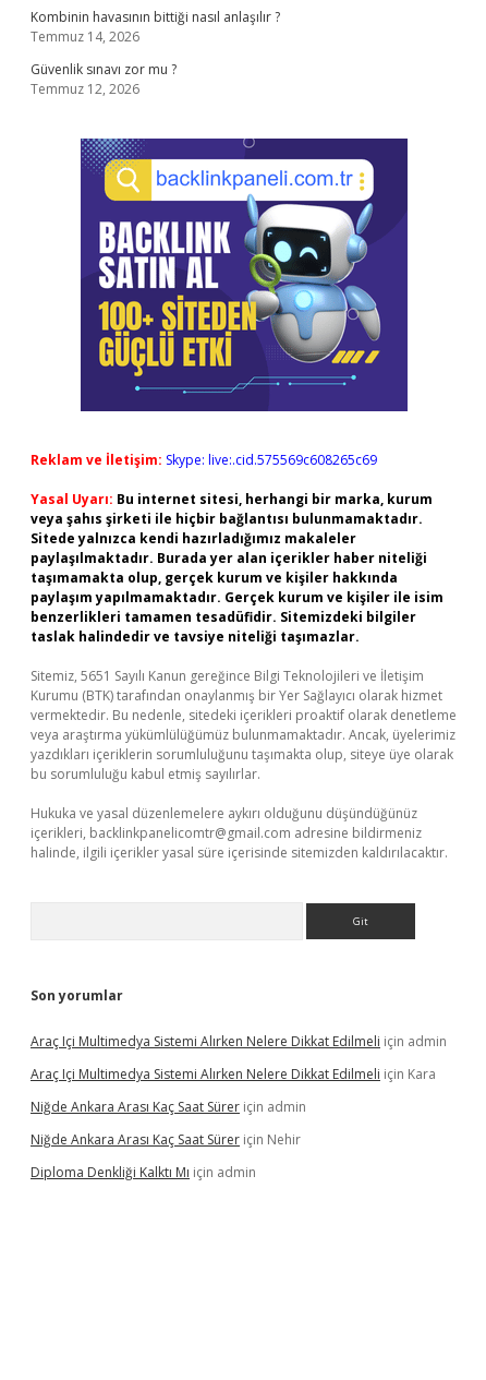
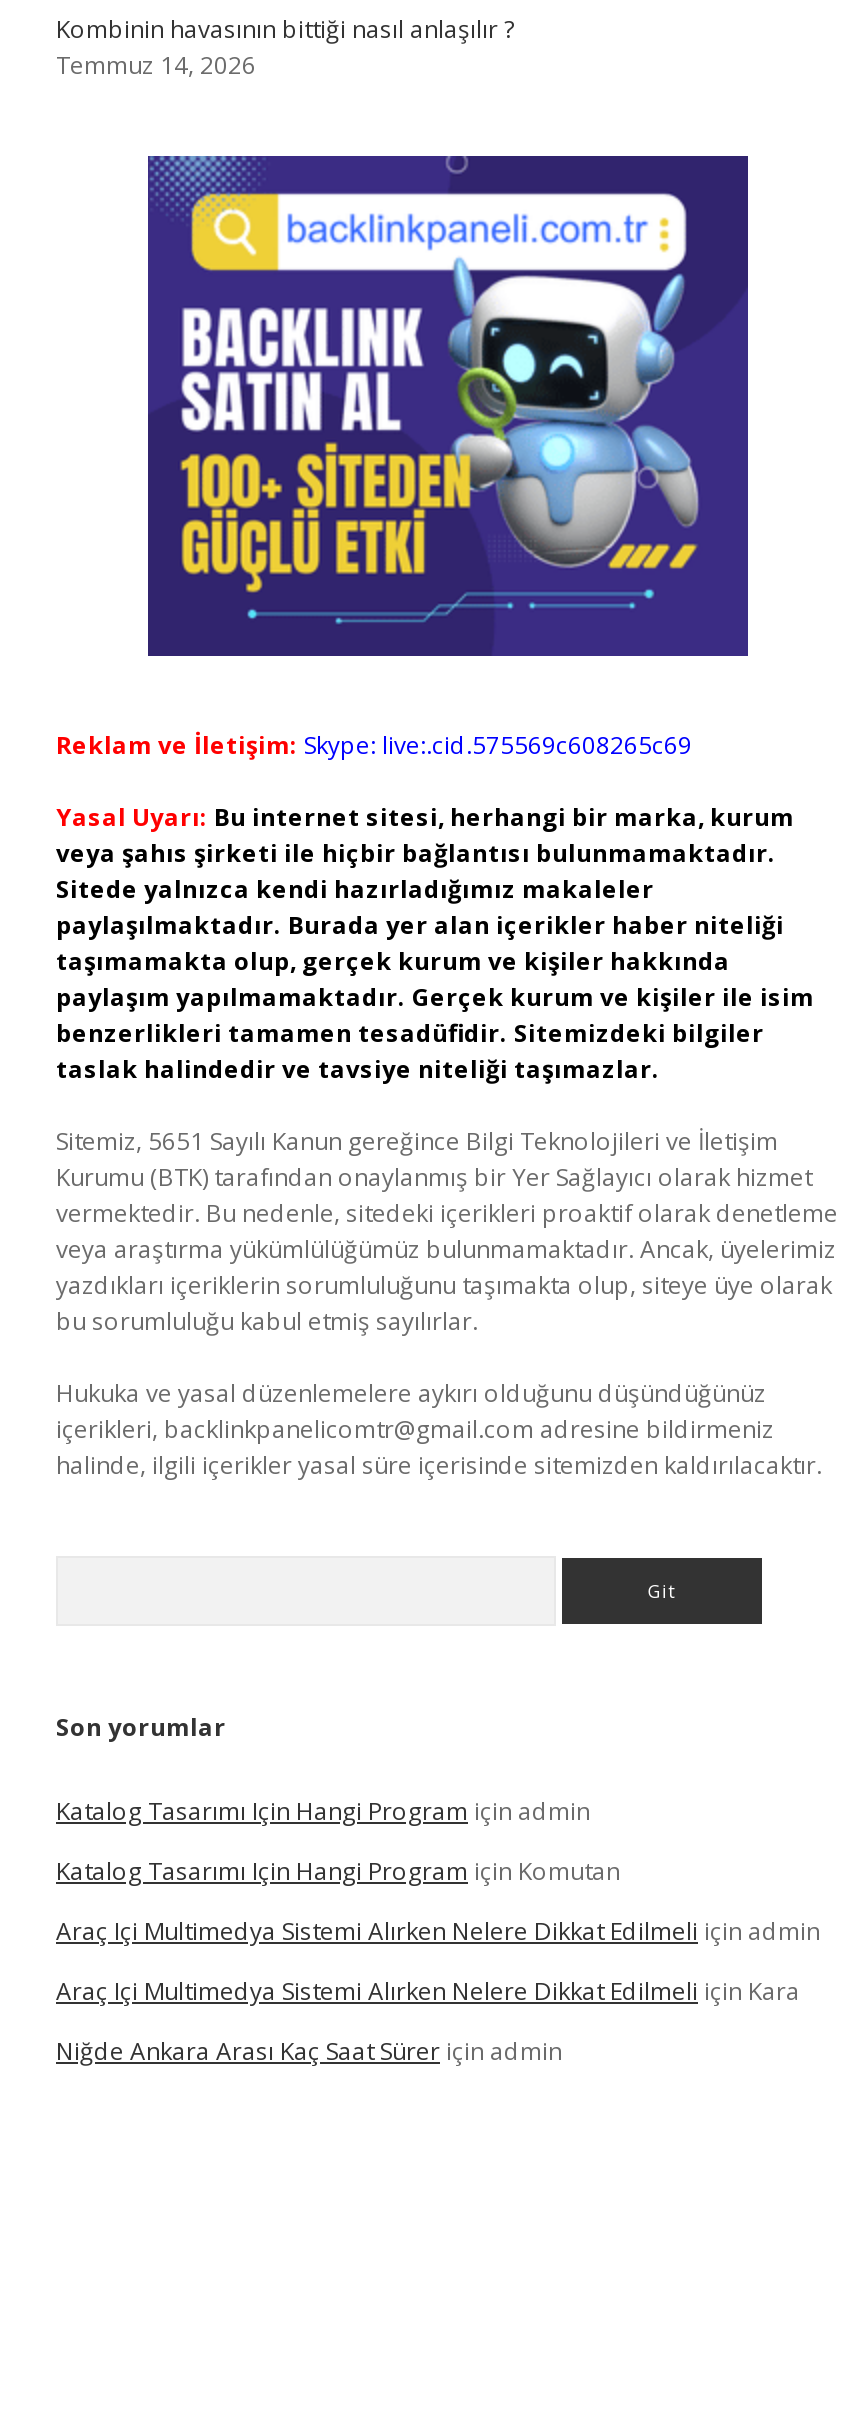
- Güvenlik sınavı zor mu ?
- Temmuz 12, 2026

+ Katalog Tasarımı Için Hangi Program için admin
+ Katalog Tasarımı Için Hangi Program için Komutan

- Niğde Ankara Arası Kaç Saat Sürer için Nehir
- Diploma Denkliği Kalktı Mı için admin
